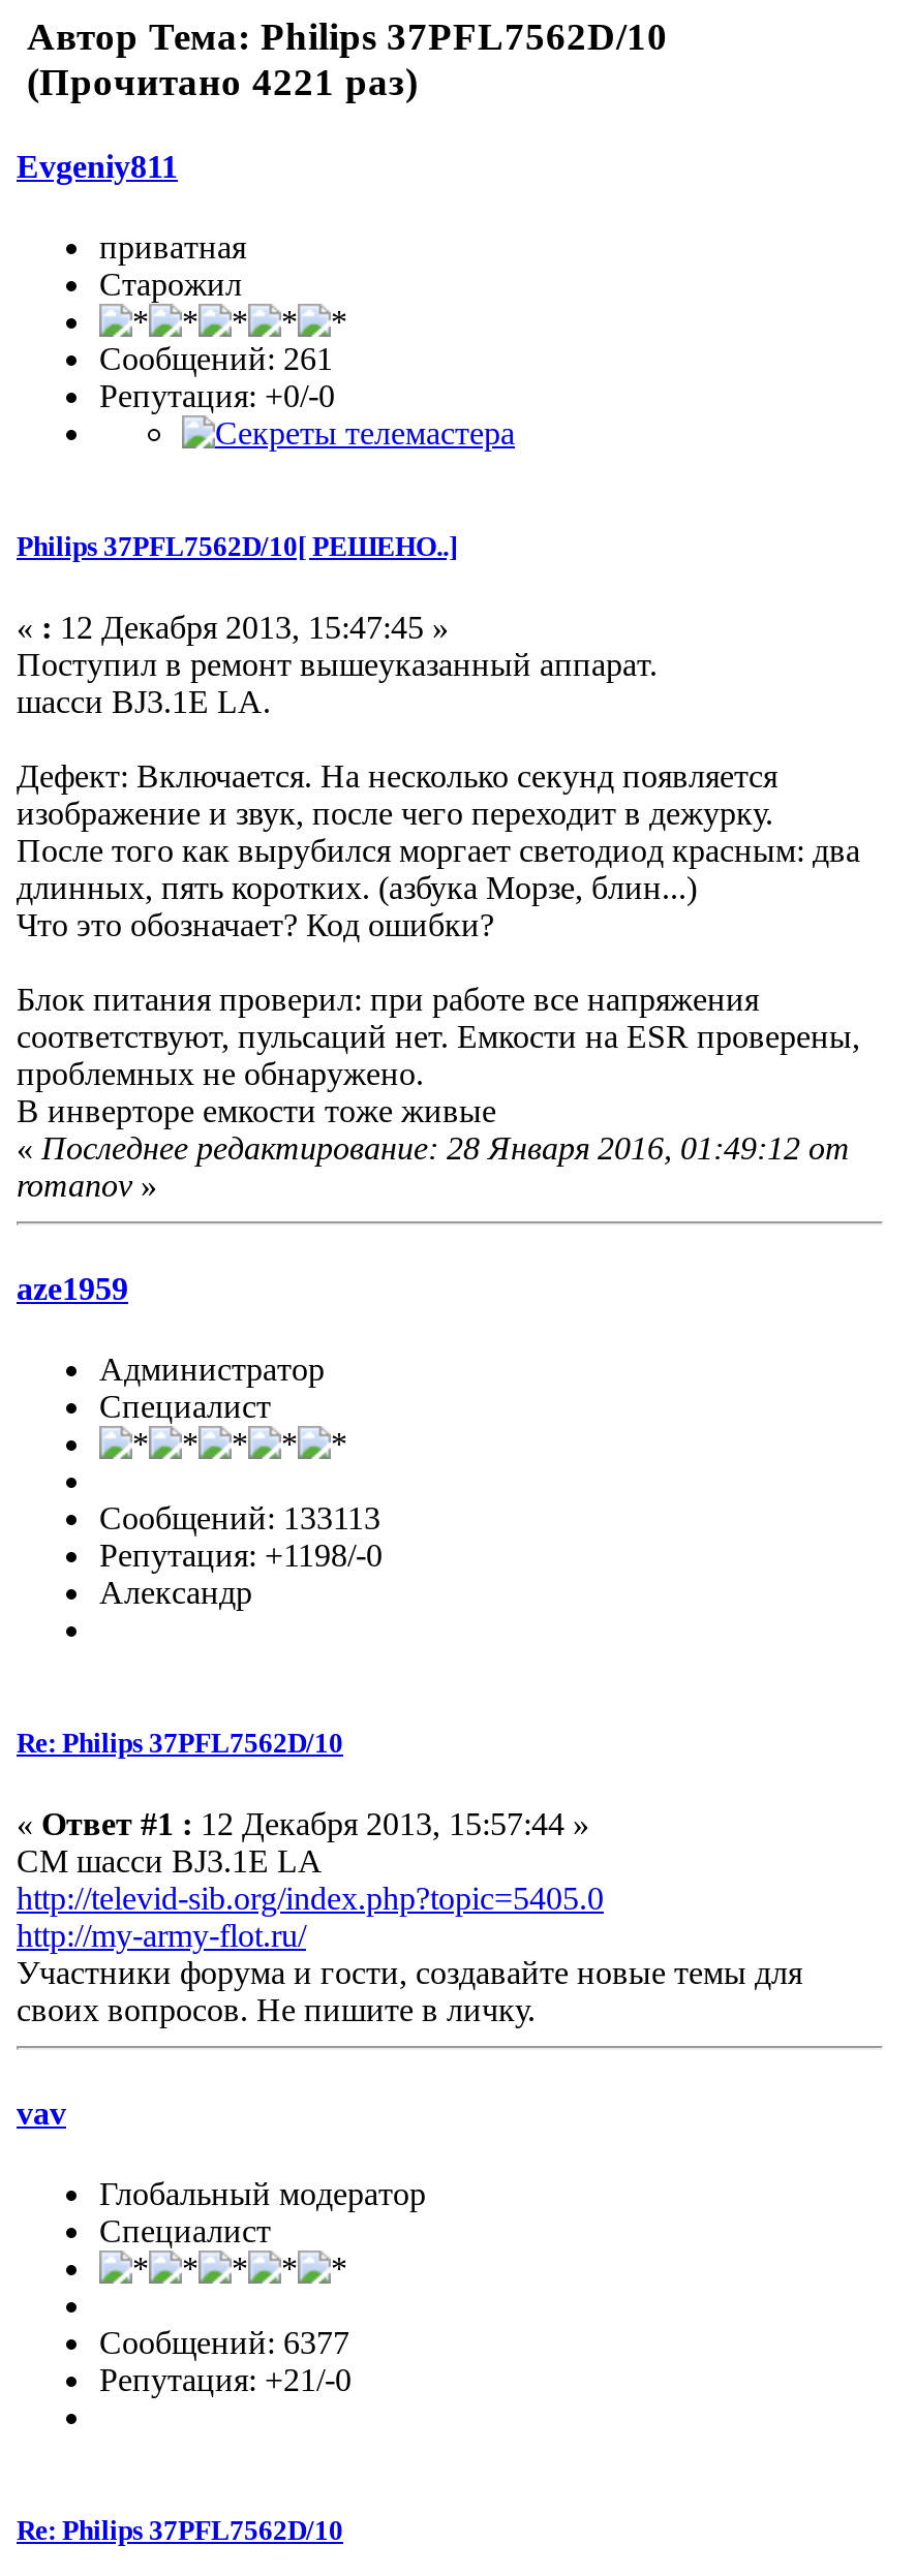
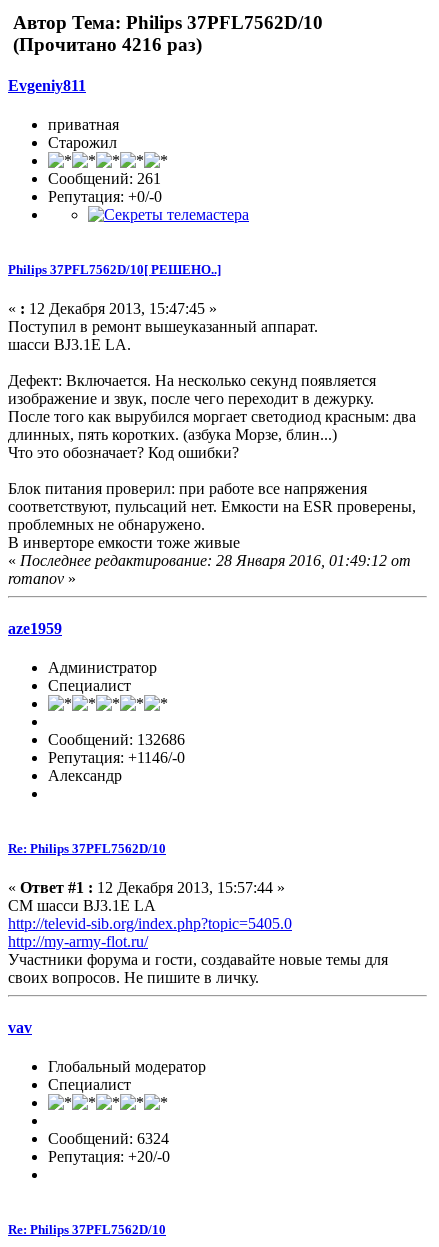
- (Прочитано 4221 раз)
+ (Прочитано 4216 раз)

- Сообщений: 133113
+ Сообщений: 132686

- Репутация: +1198/-0
+ Репутация: +1146/-0

- Сообщений: 6377
+ Сообщений: 6324

- Репутация: +21/-0
+ Репутация: +20/-0
